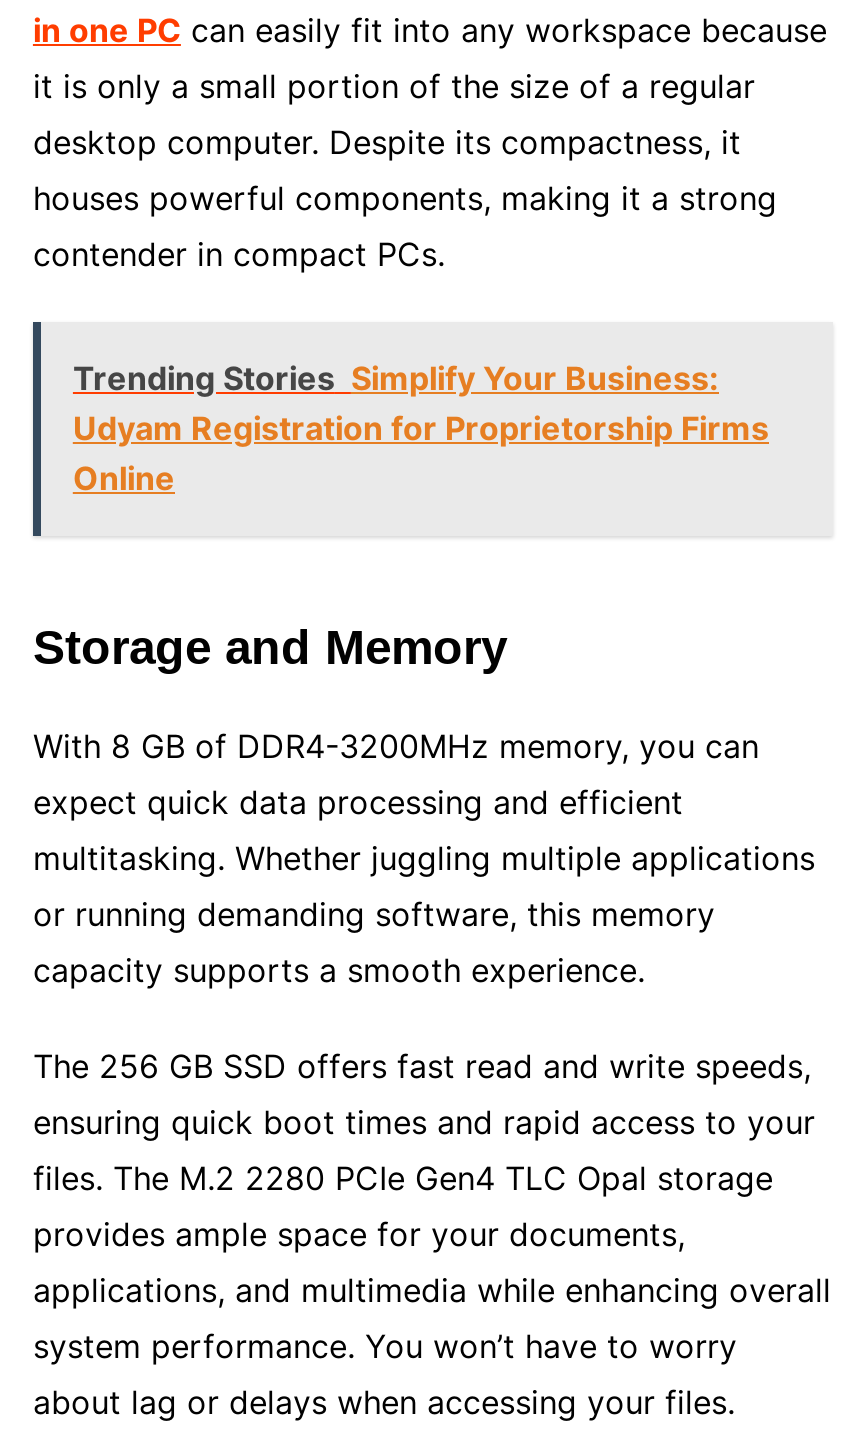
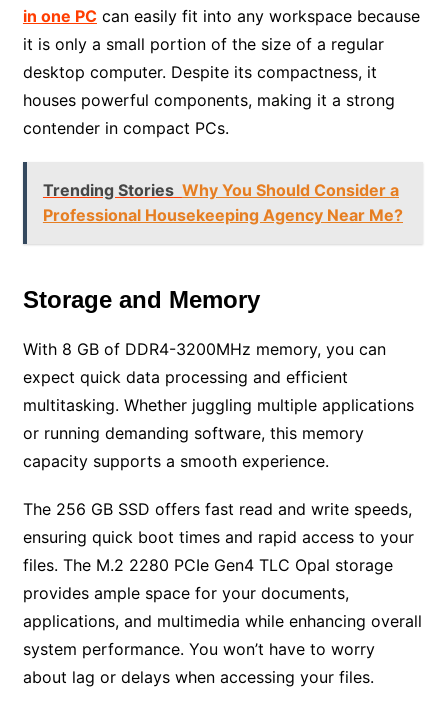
- Trending Stories Simplify Your Business:
- Udyam Registration for Proprietorship Firms
- Online
+ Trending Stories Why You Should Consider a
+ Professional Housekeeping Agency Near Me?
